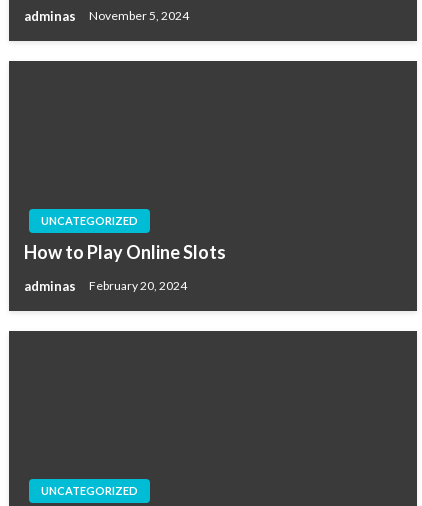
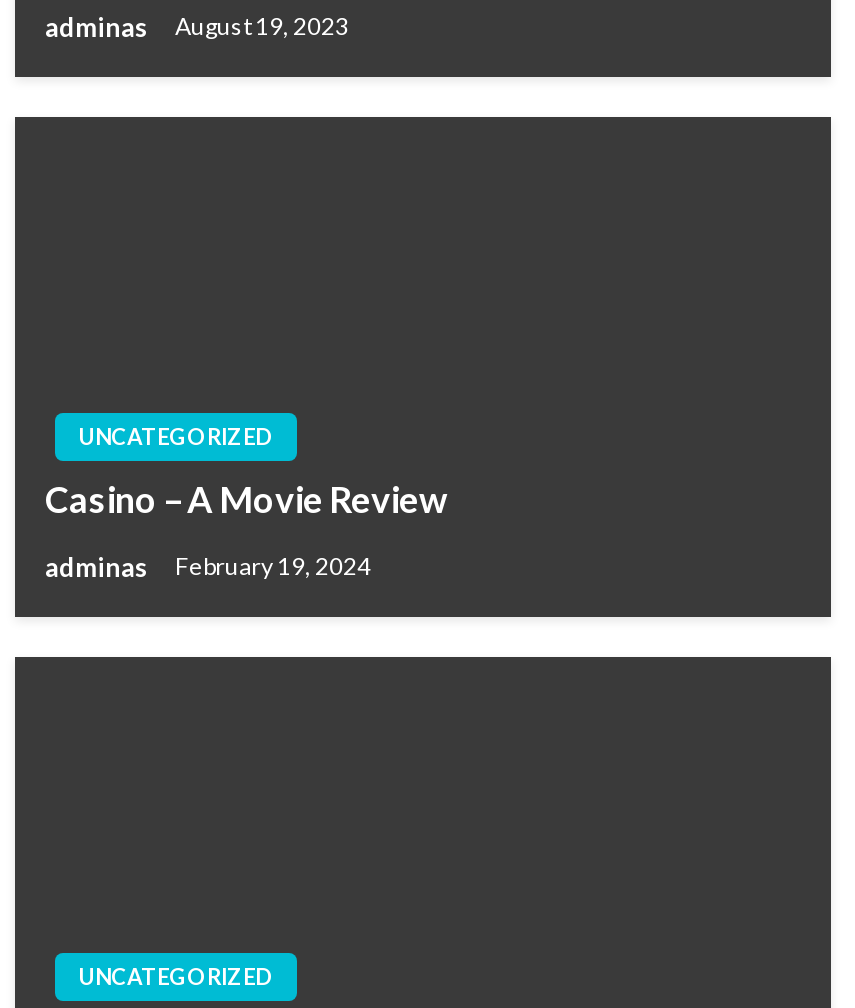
- adminas November 5, 2024
+ adminas August 19, 2023

- How to Play Online Slots
+ Casino – A Movie Review

- adminas February 20, 2024
+ adminas February 19, 2024
